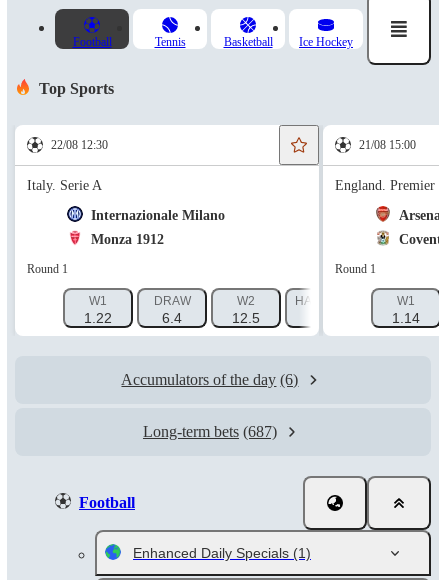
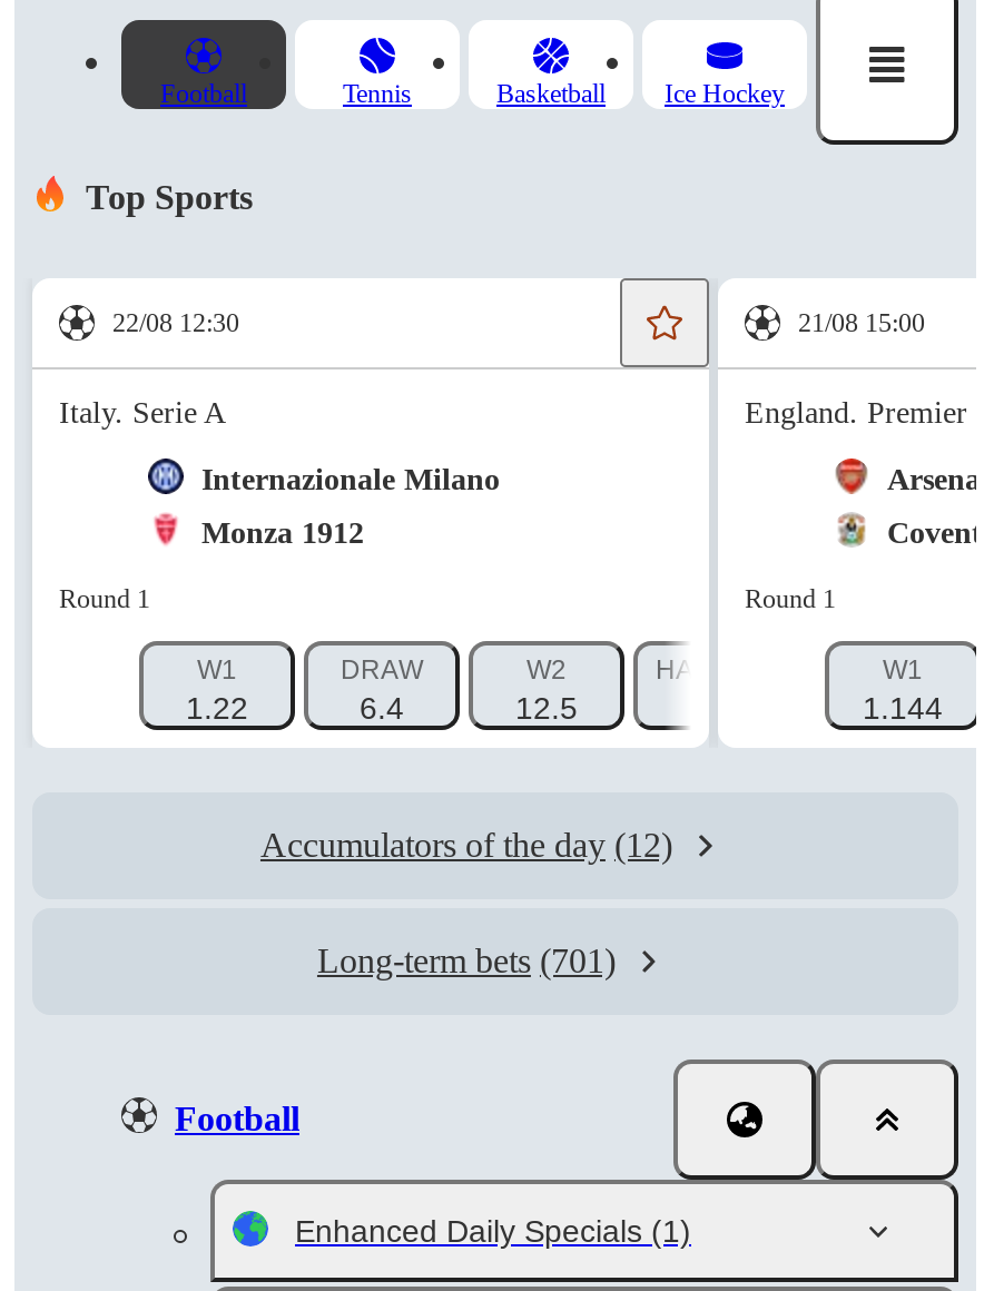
- 1.14
+ 1.144

- Accumulators of the day (6)
+ Accumulators of the day (12)

- Long-term bets (687)
+ Long-term bets (701)
